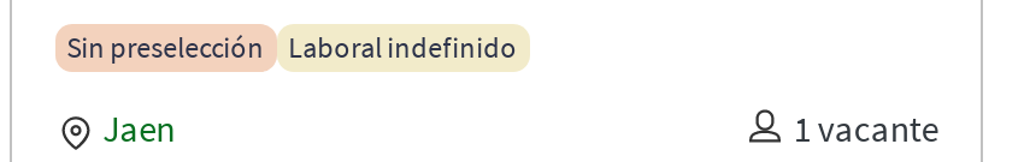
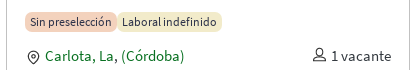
- Jaen
+ Carlota, La, (Córdoba)
